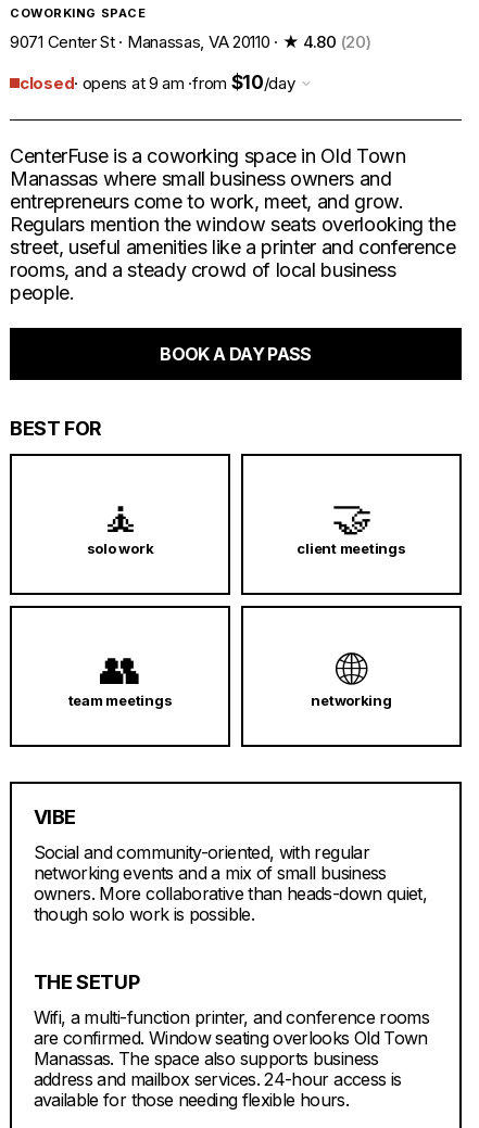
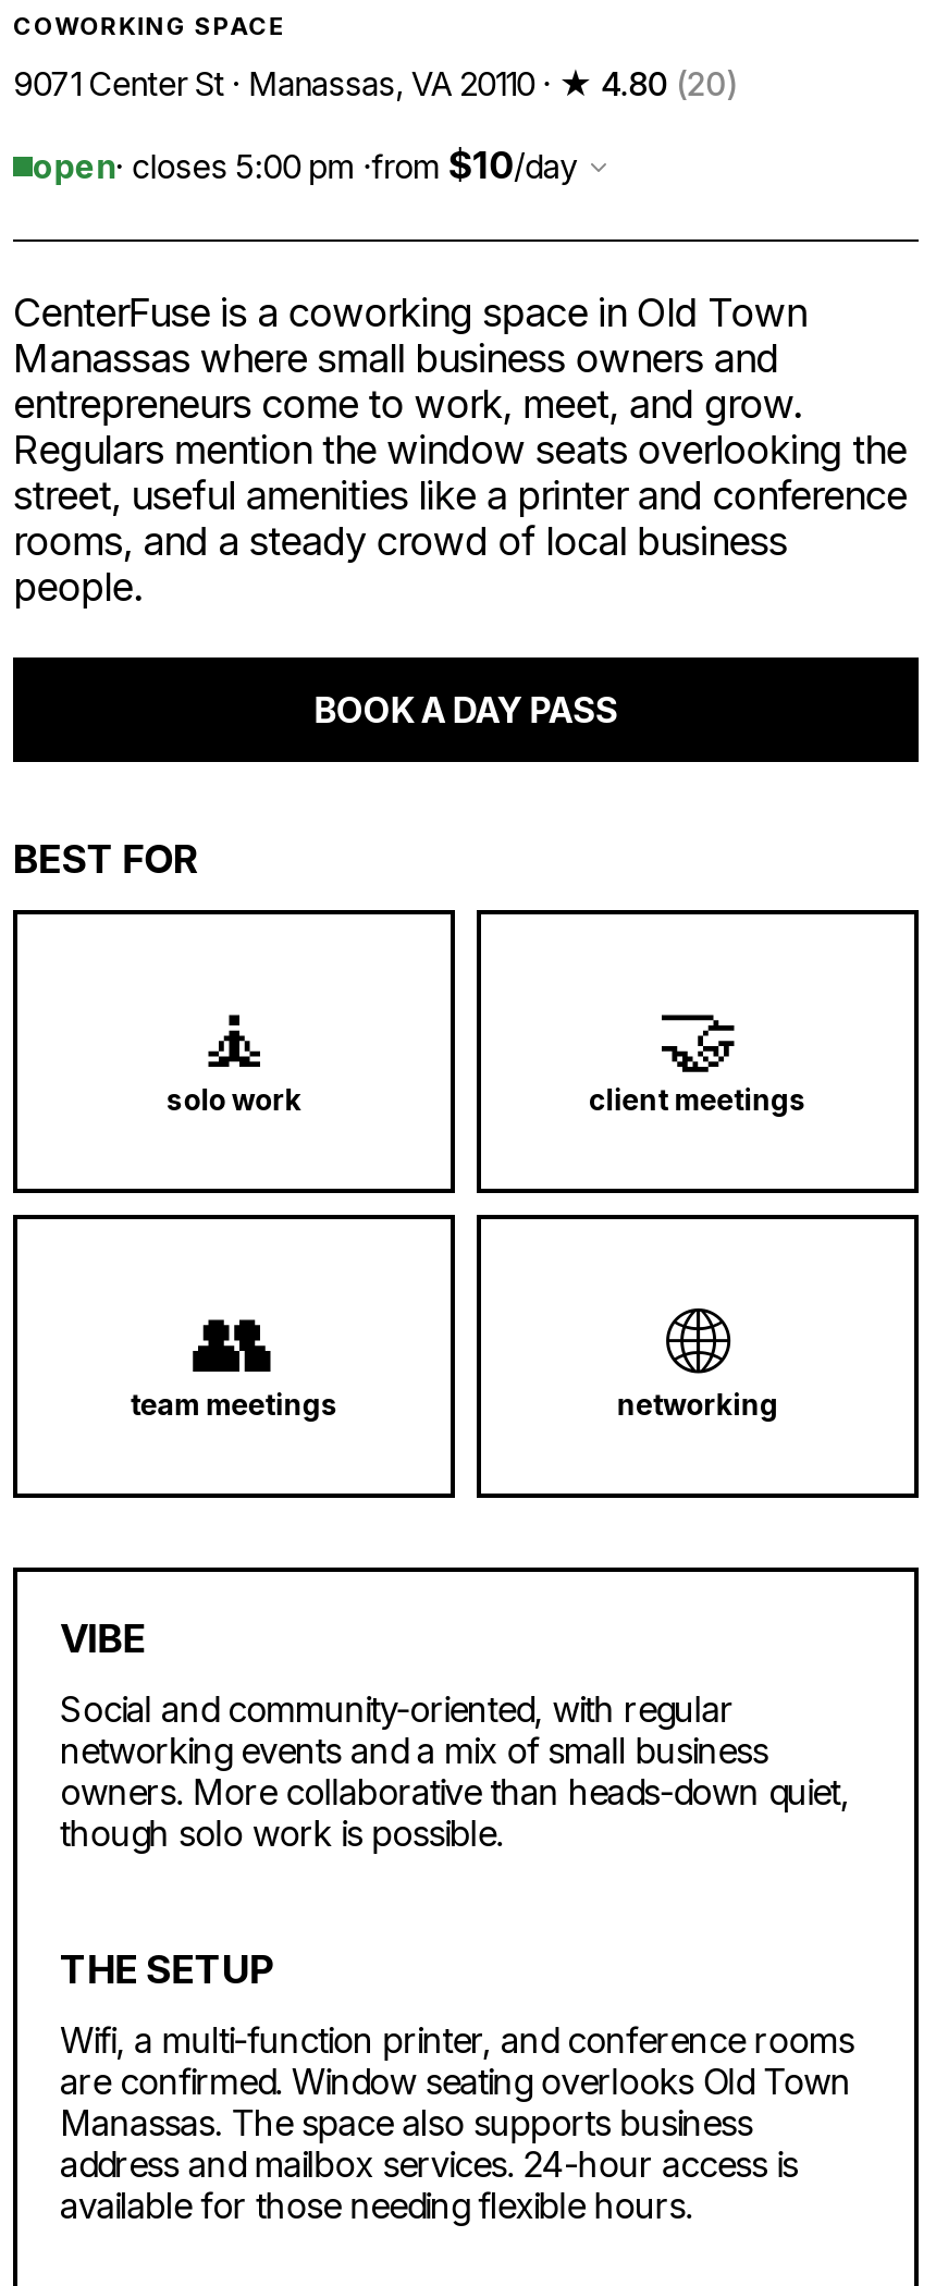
- closed · opens at 9 am · from $10/day
+ open · closes 5:00 pm · from $10/day
